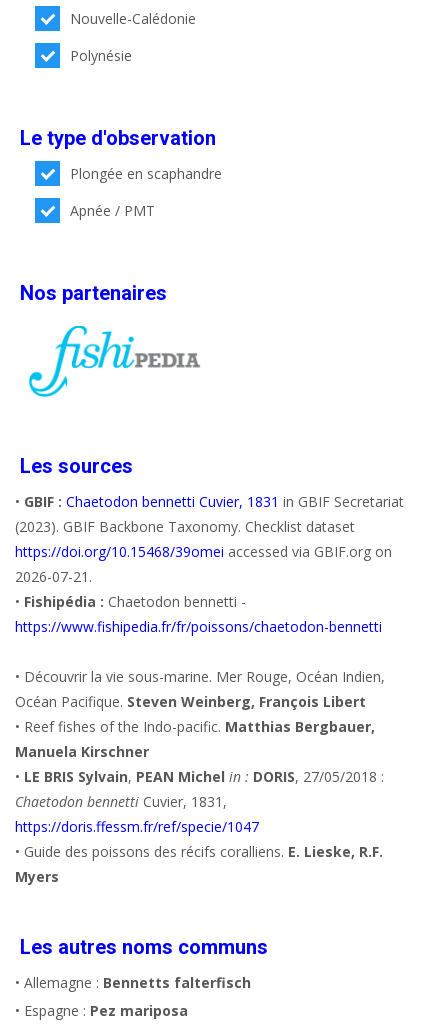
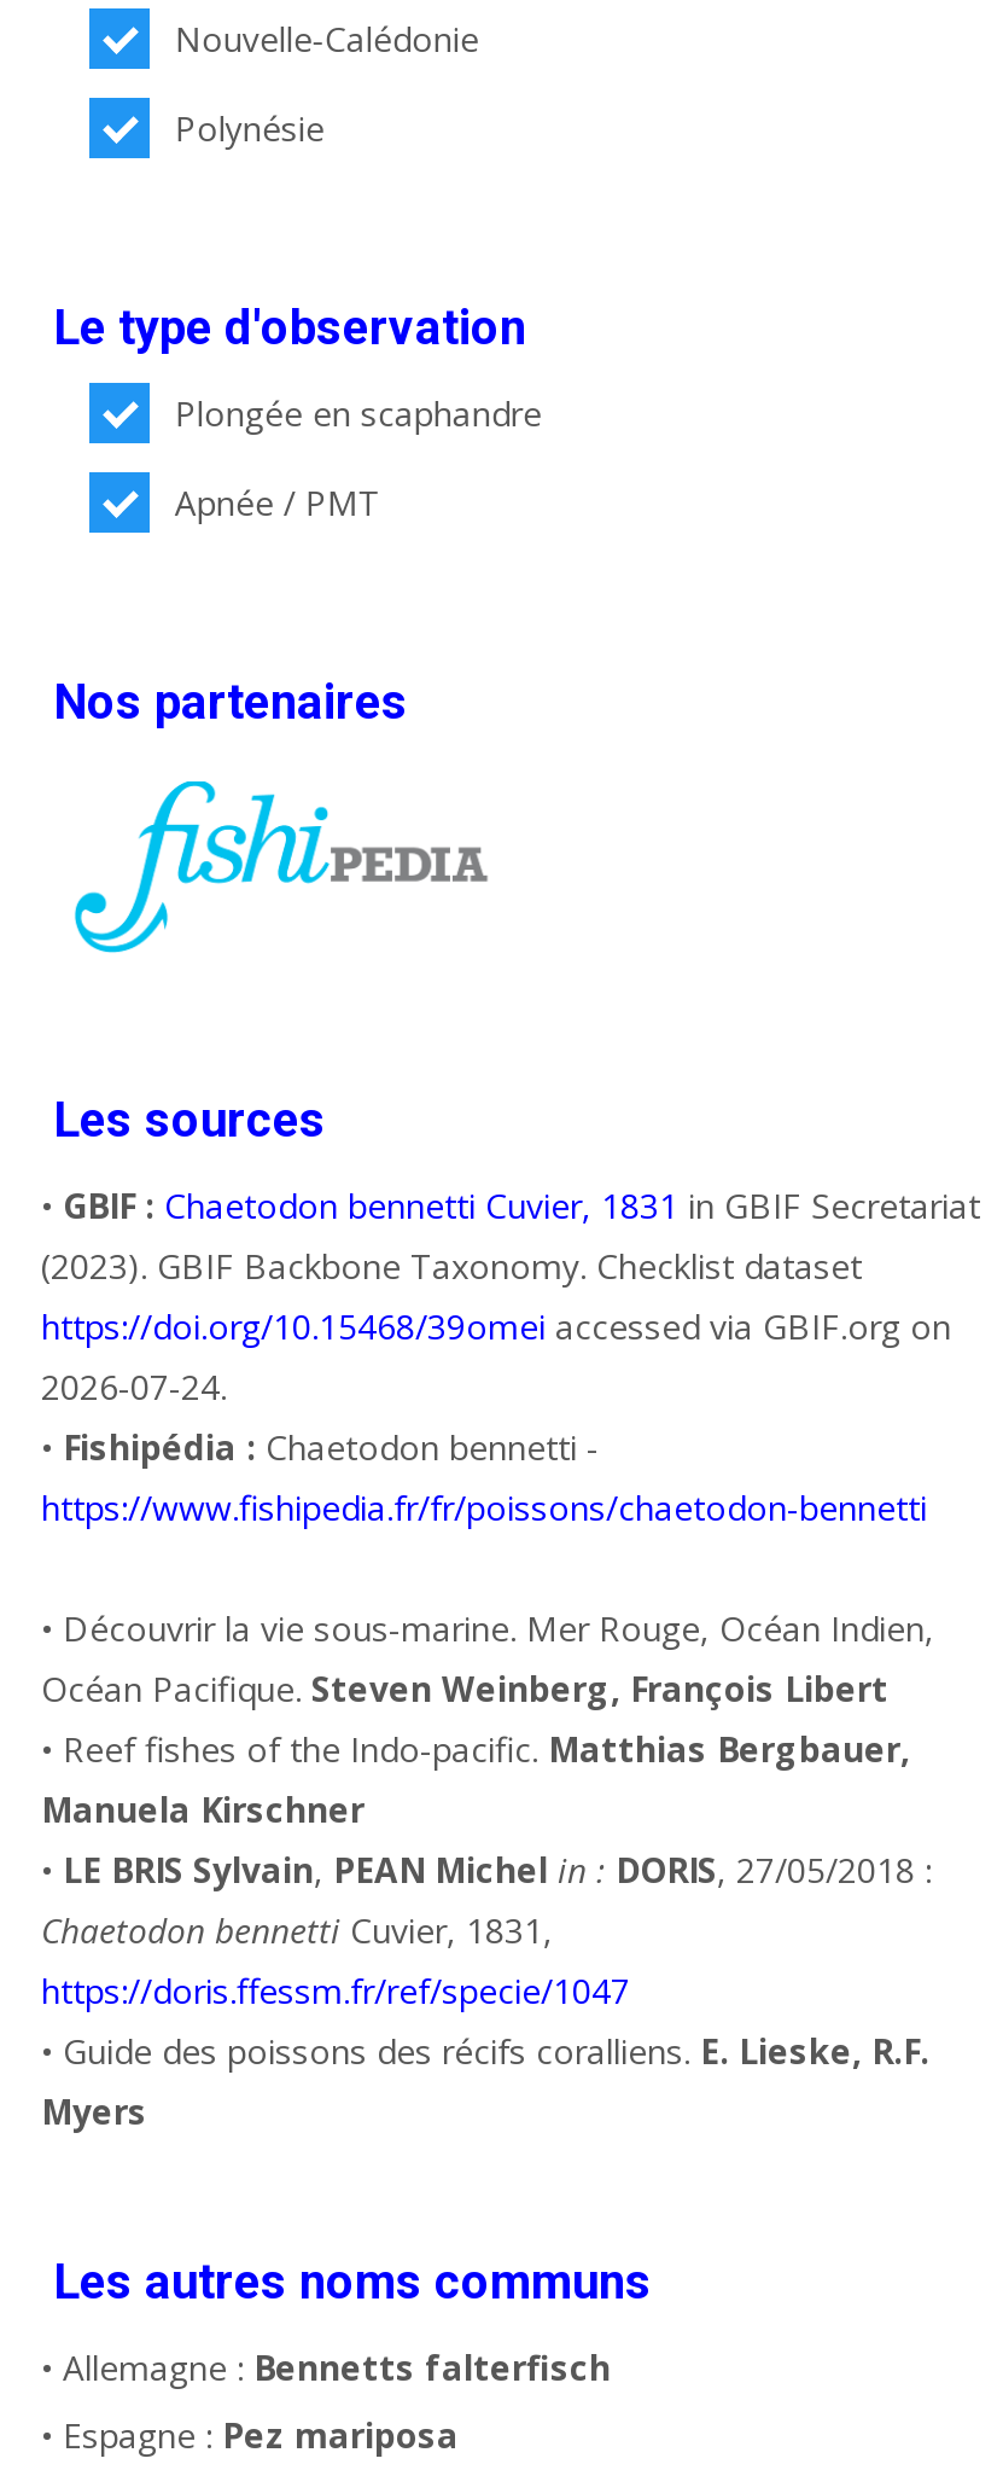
- 2026-07-21.
+ 2026-07-24.
